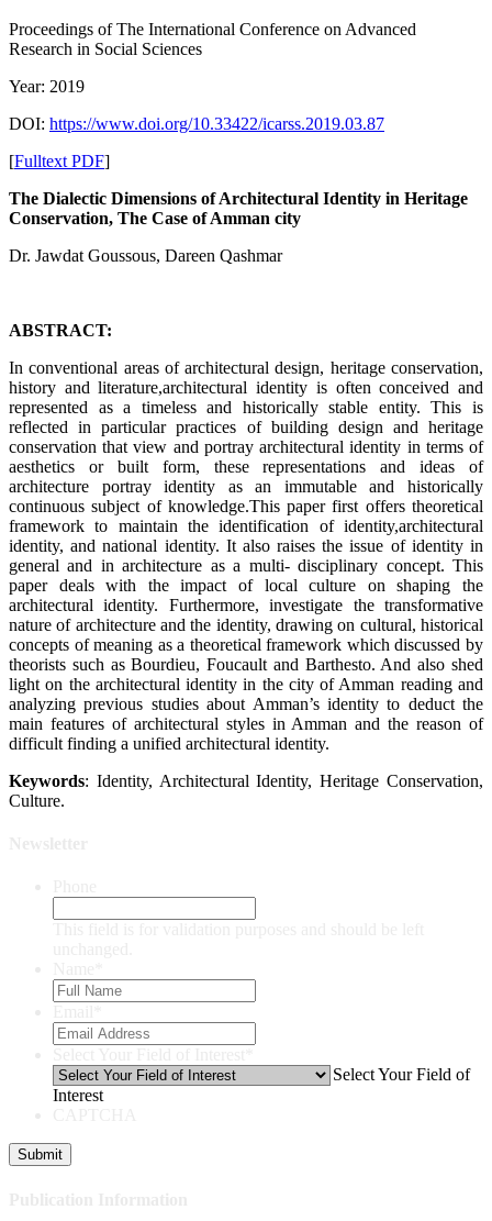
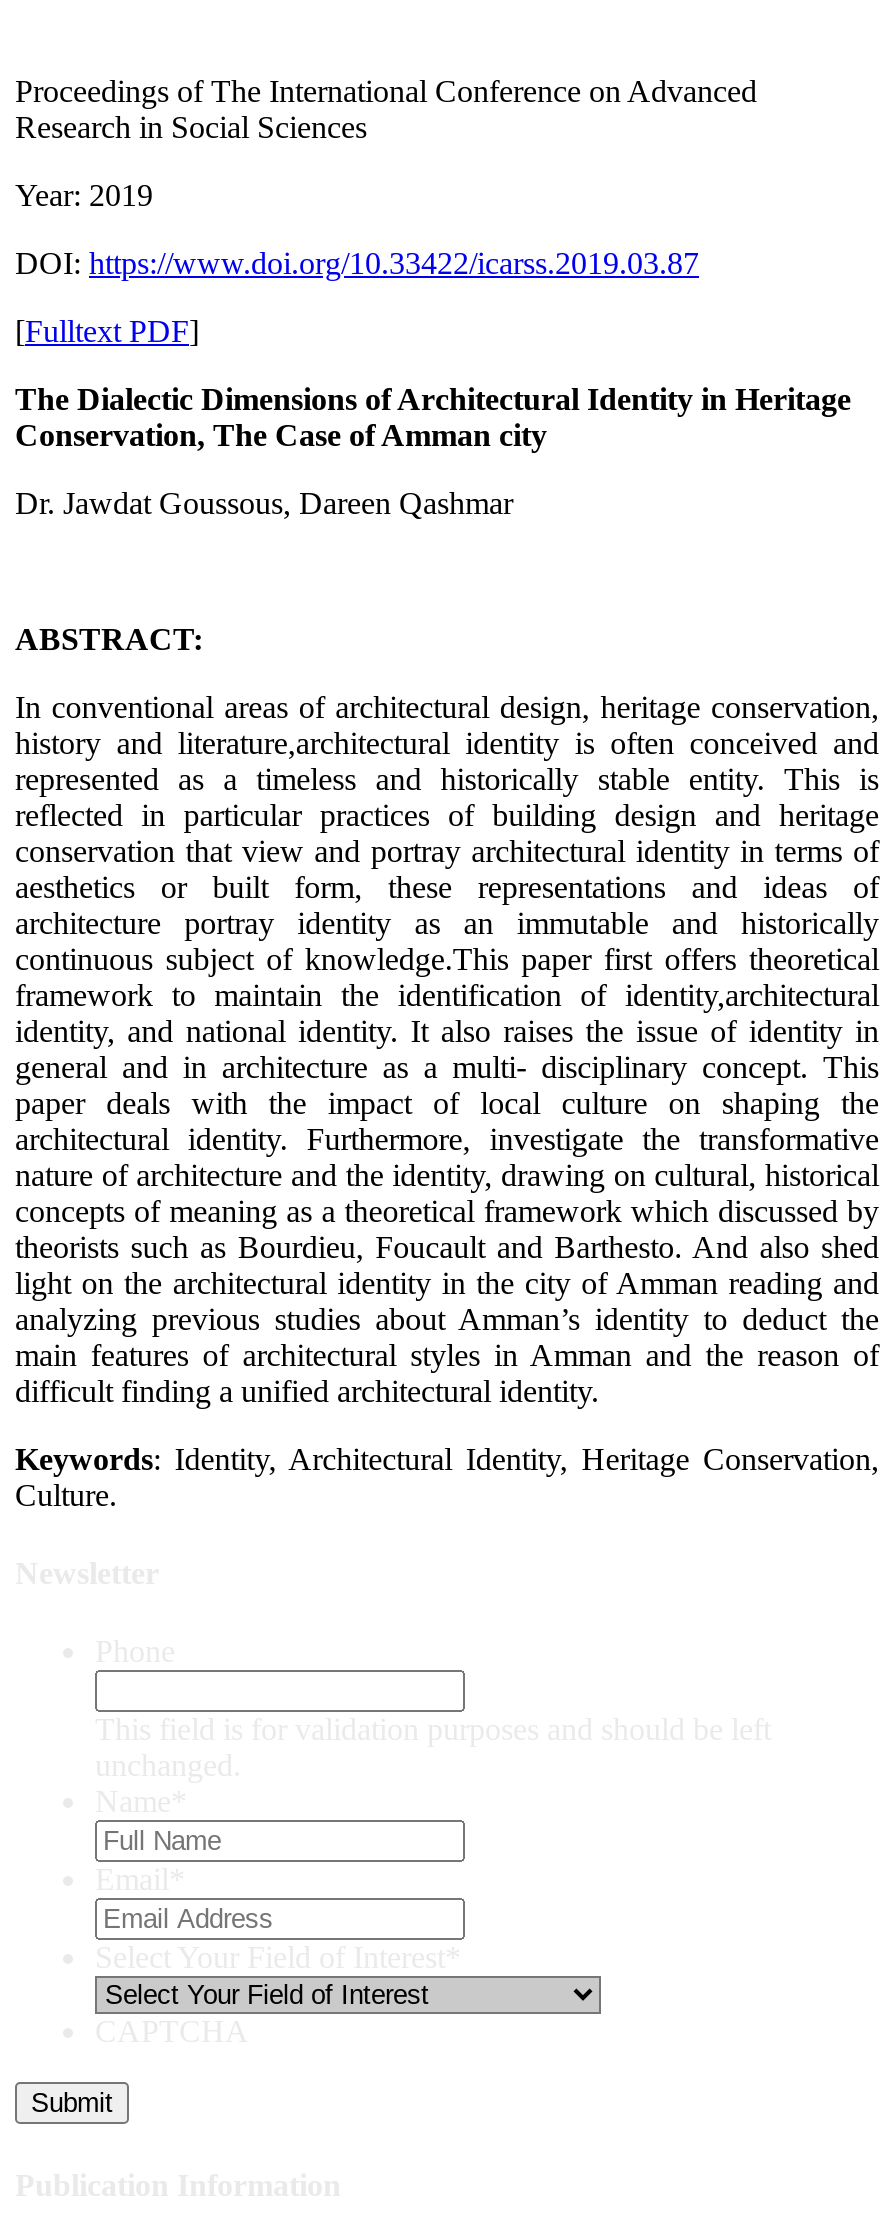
- Select Your Field of
- Interest
